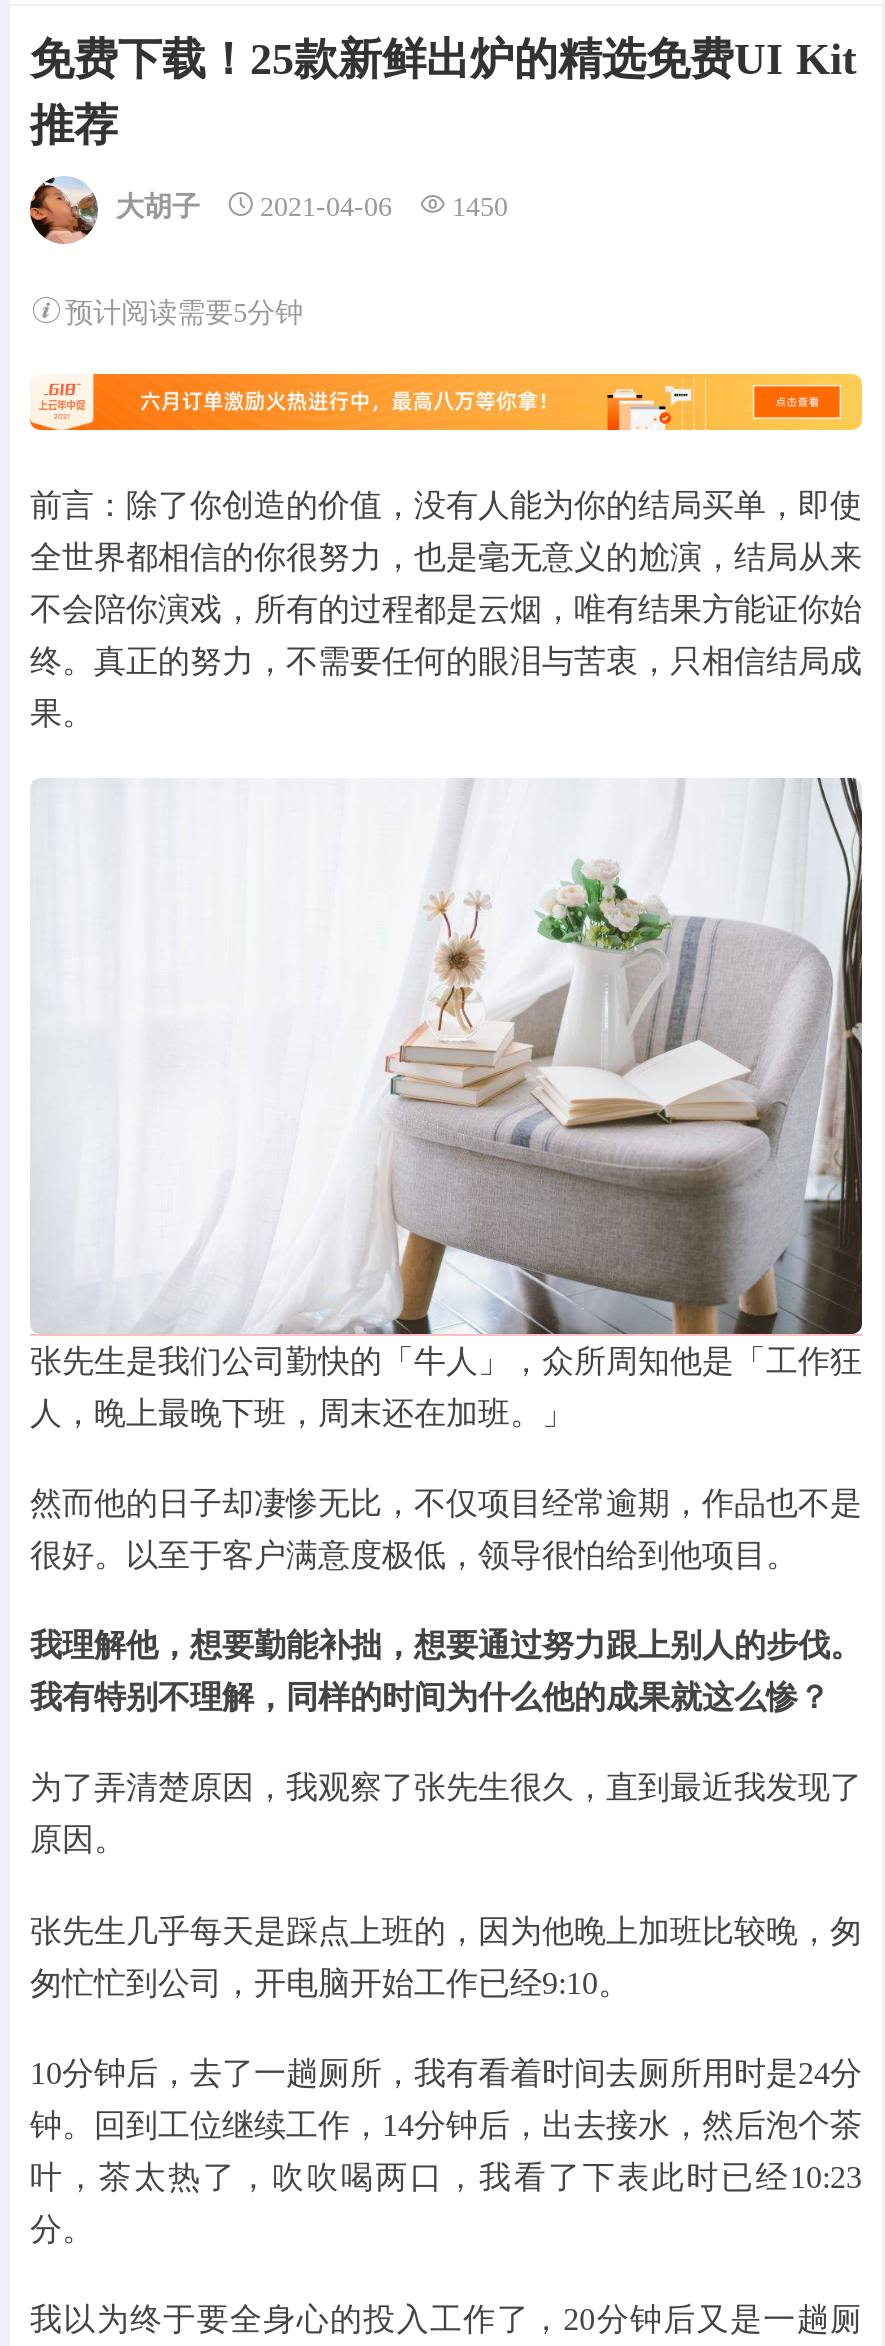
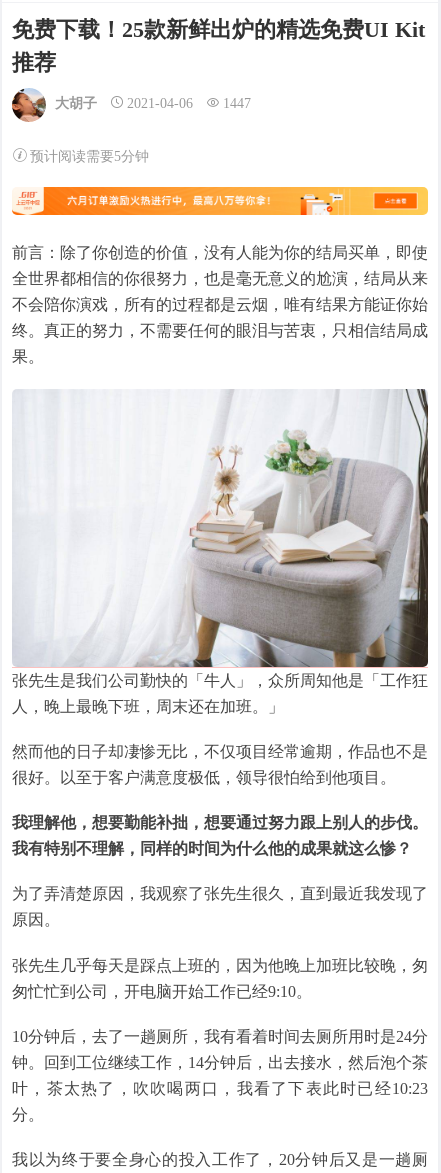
- 大胡子 2021-04-06 1450
+ 大胡子 2021-04-06 1447
